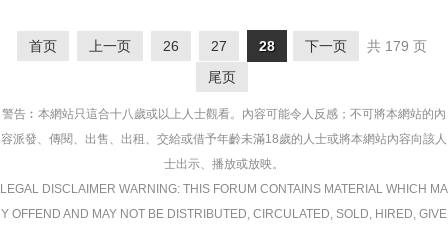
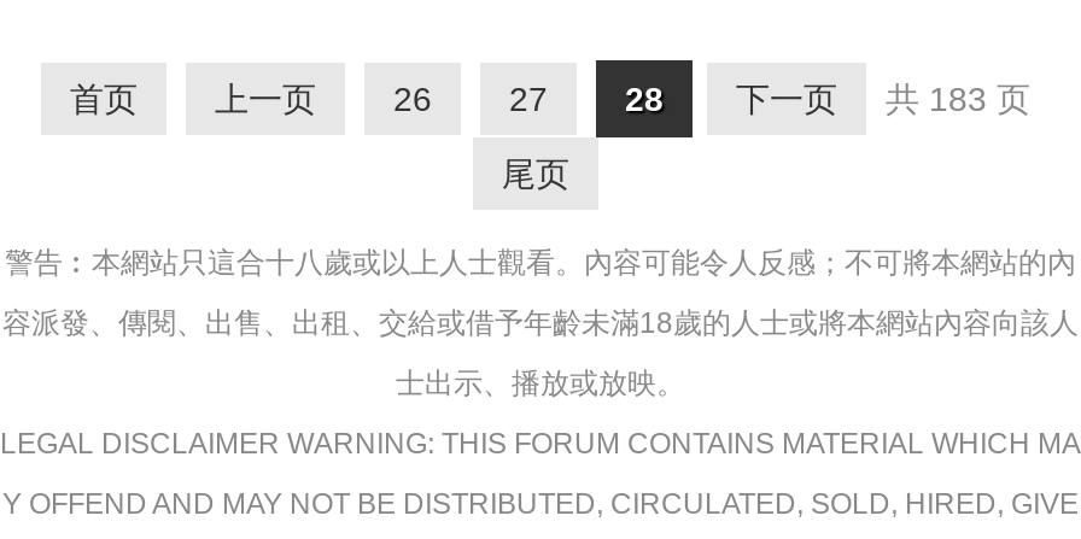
- 首页 上一页 26 27 28 下一页 共 179 页
+ 首页 上一页 26 27 28 下一页 共 183 页
